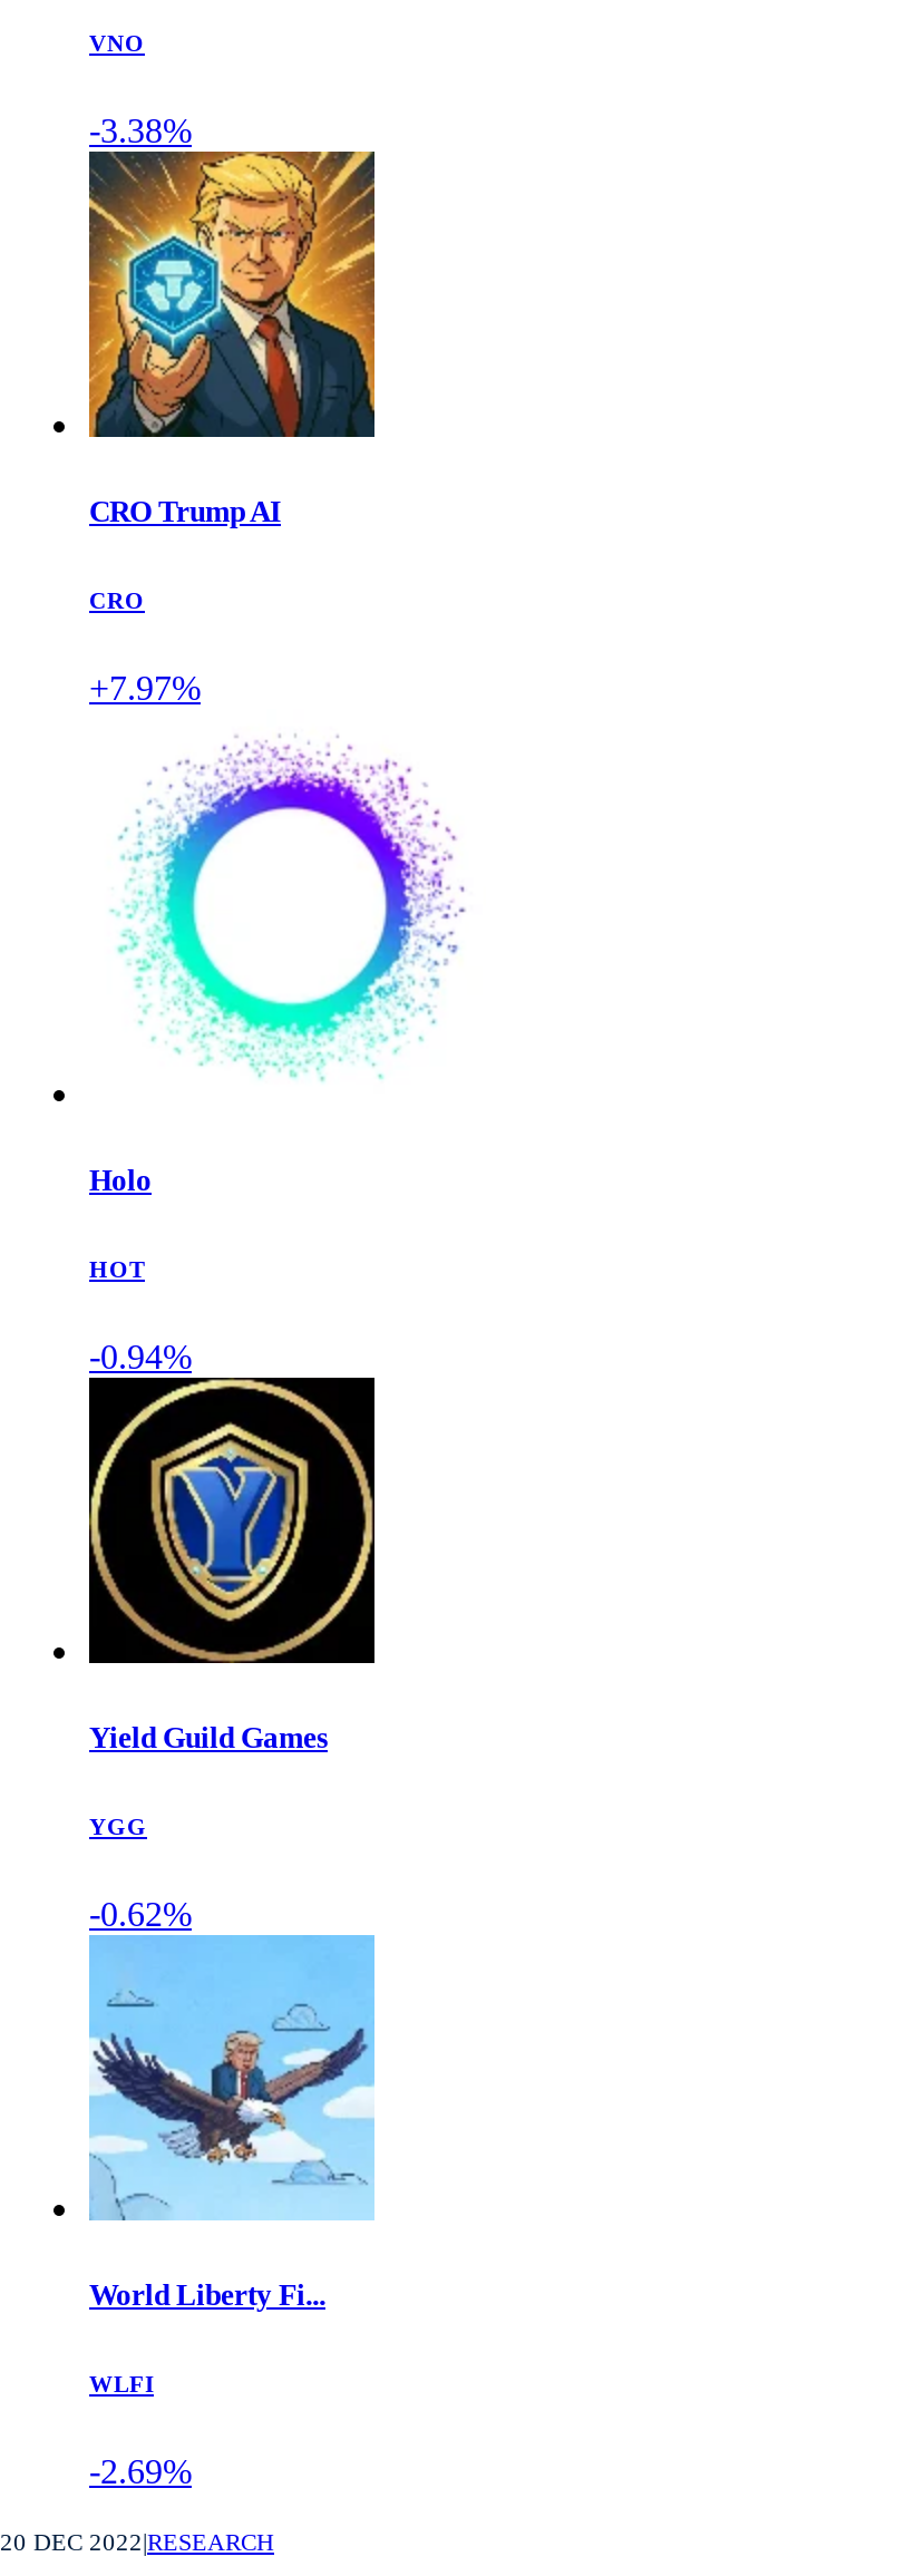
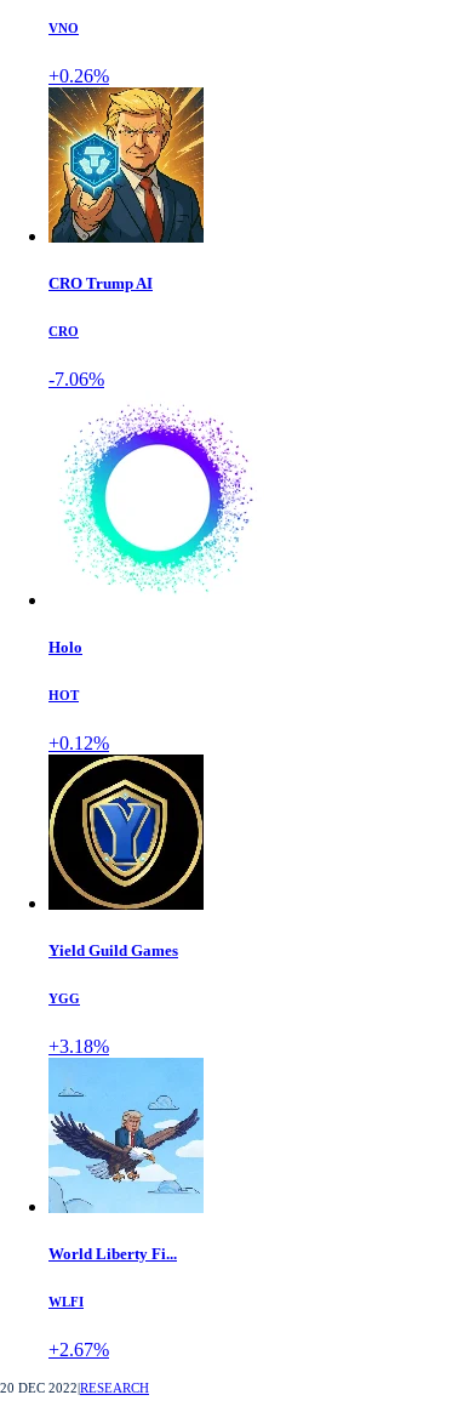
- -3.38%
+ +0.26%

- +7.97%
+ -7.06%

- -0.94%
+ +0.12%

- -0.62%
+ +3.18%

- -2.69%
+ +2.67%
